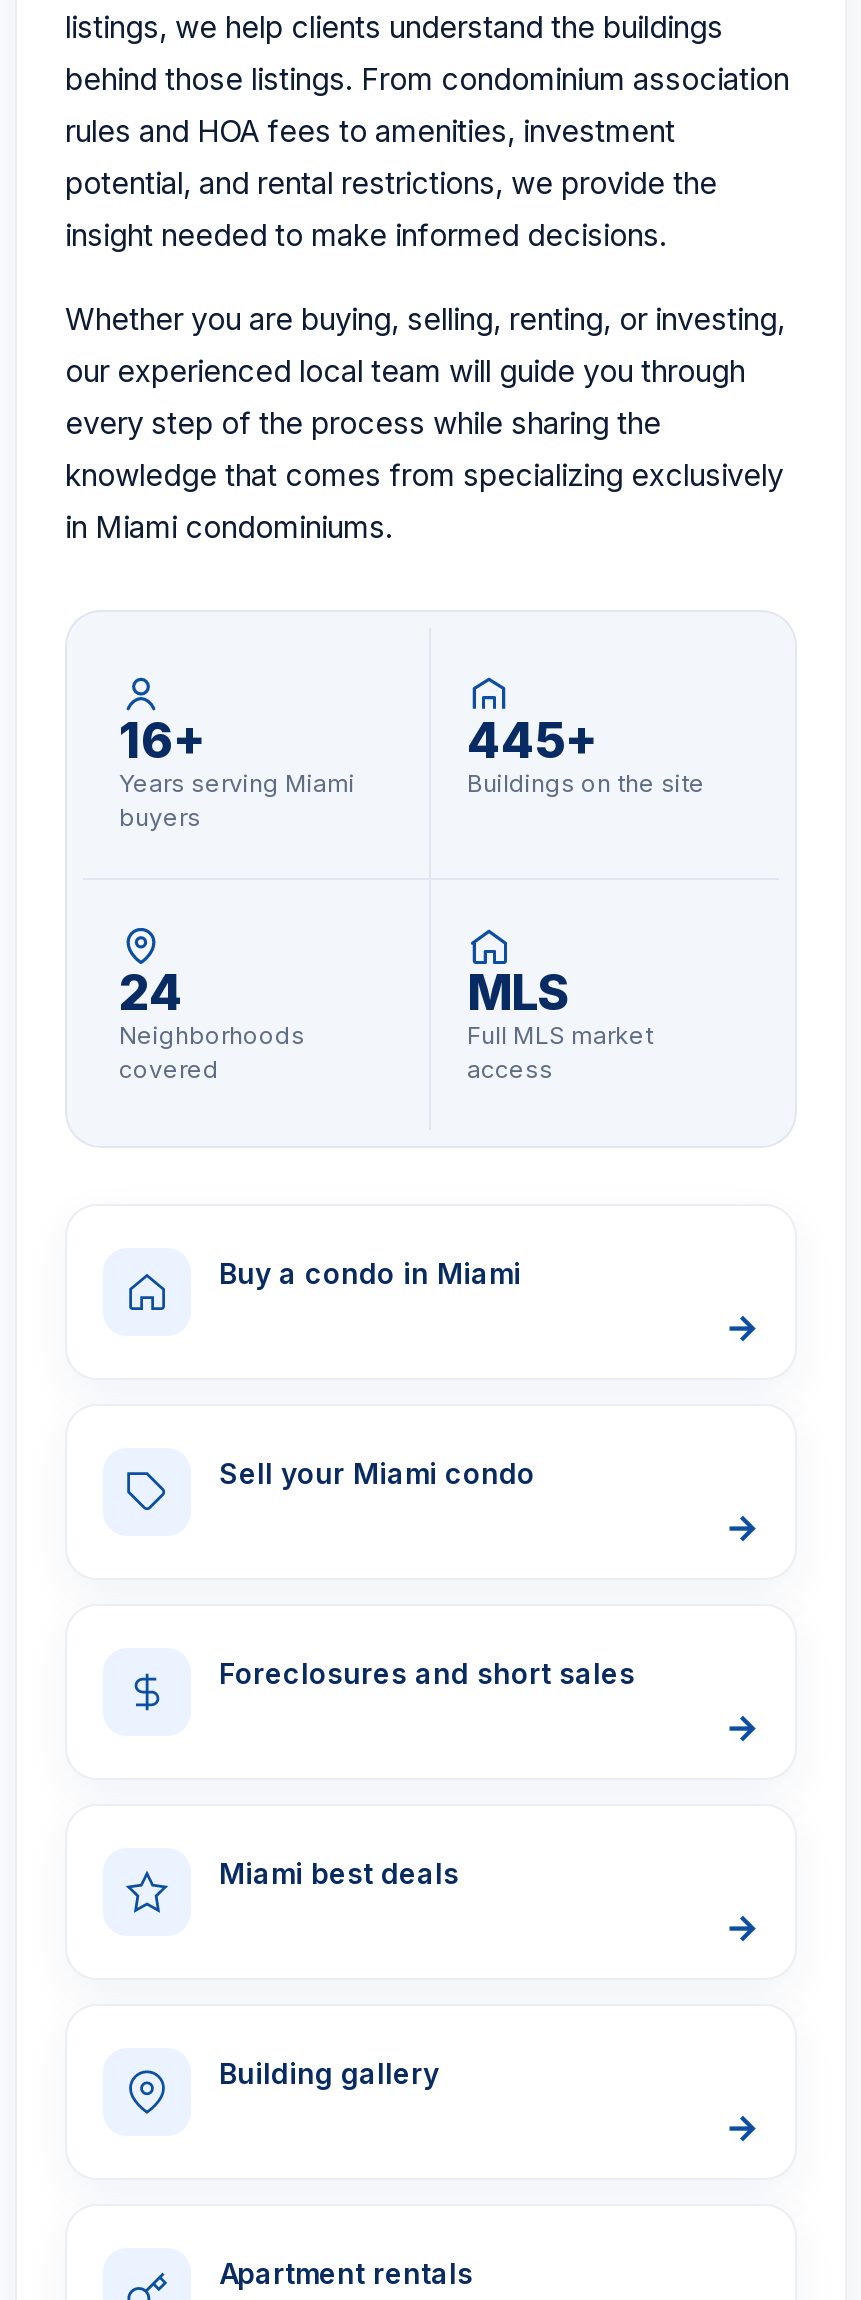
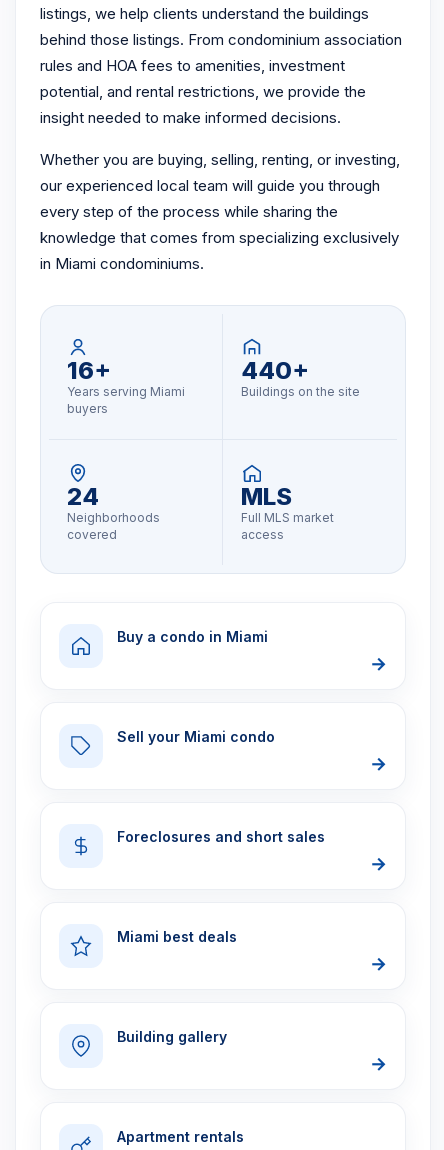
- 445+
+ 440+
